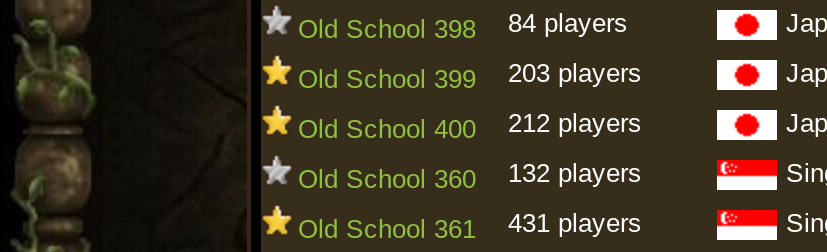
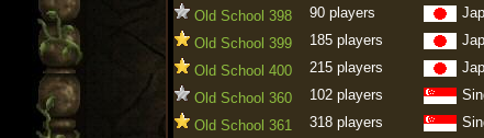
- Old School 398 84 players
+ Old School 398 90 players

- Old School 399 203 players
+ Old School 399 185 players

- Old School 400 212 players
+ Old School 400 215 players

- Old School 360 132 players
+ Old School 360 102 players

- Old School 361 431 players
+ Old School 361 318 players
